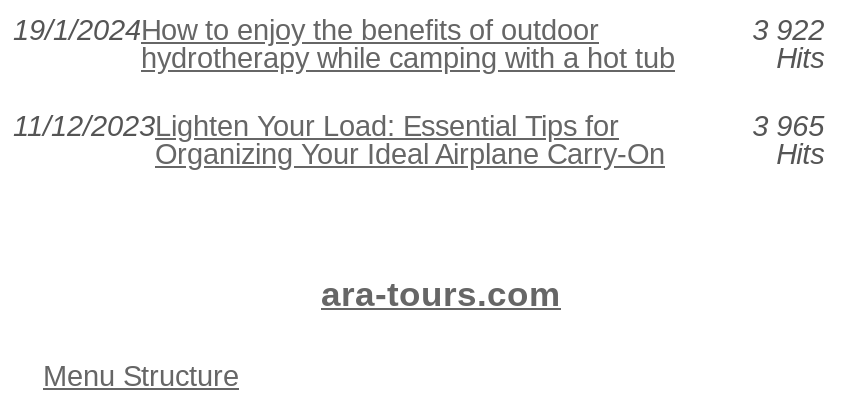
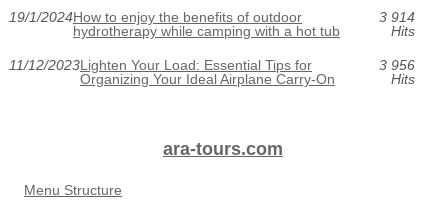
- 3 922
+ 3 914

- 3 965
+ 3 956
